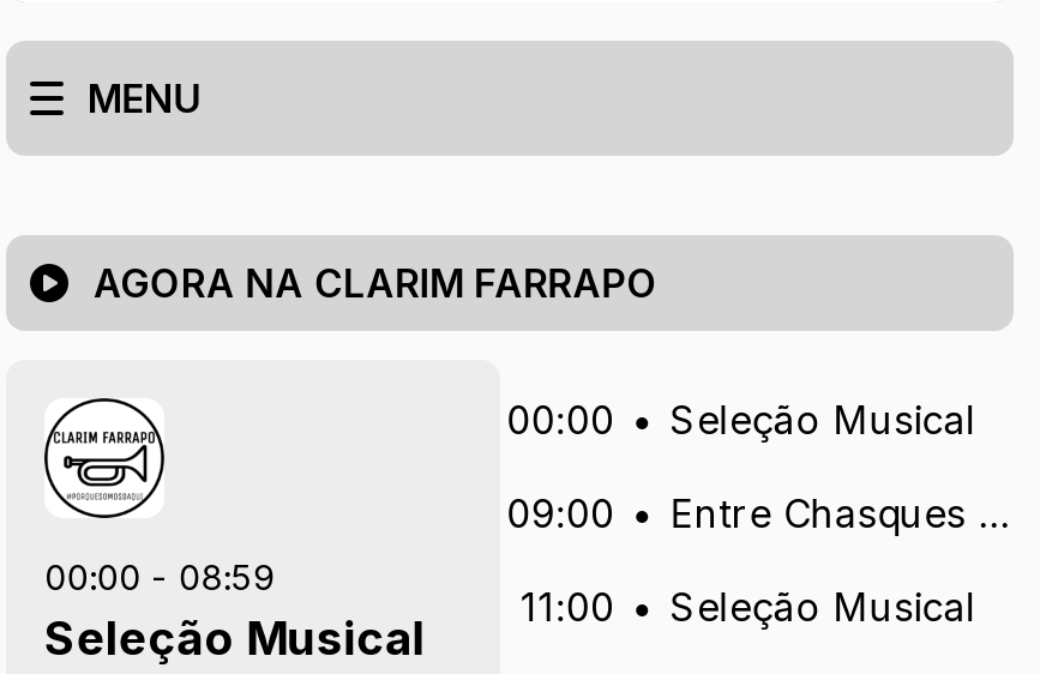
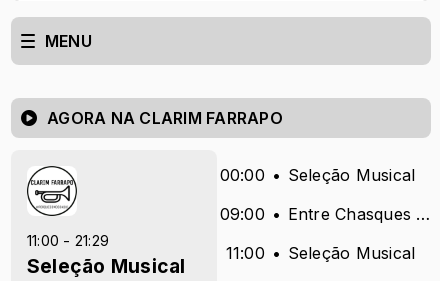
- 00:00 - 08:59
+ 11:00 - 21:29
